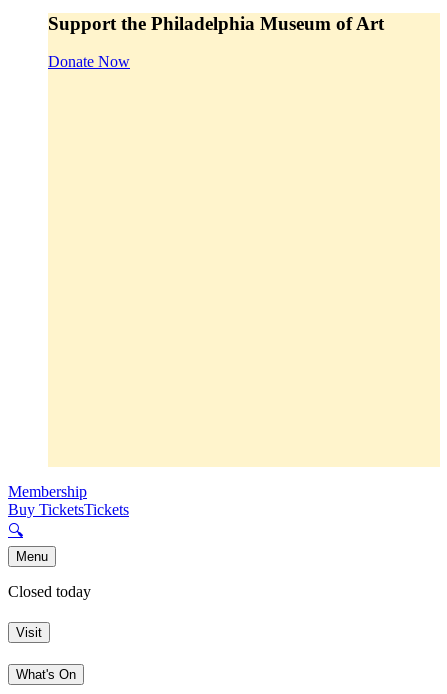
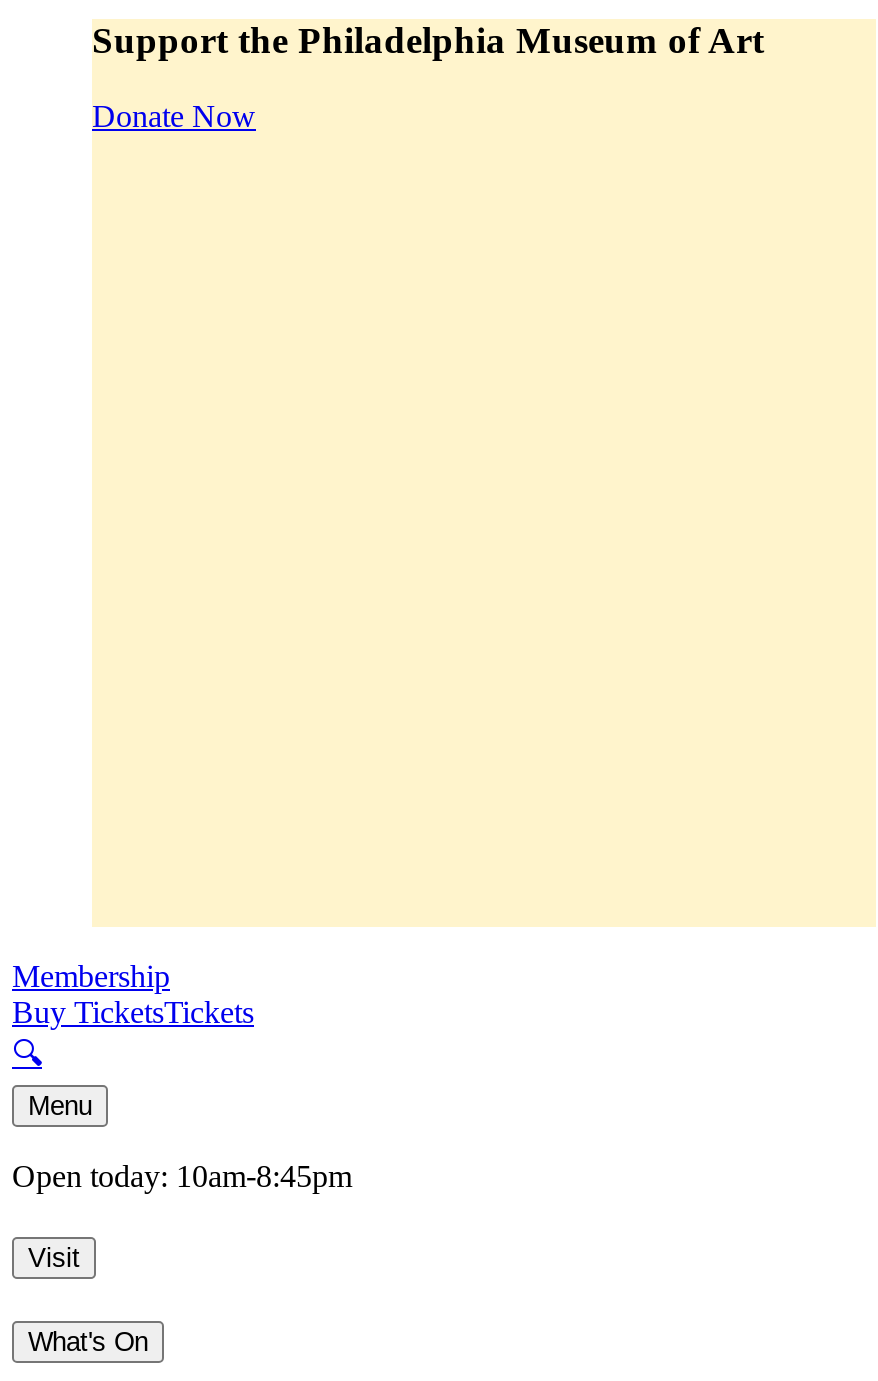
- Closed today
+ Open today: 10am-8:45pm
